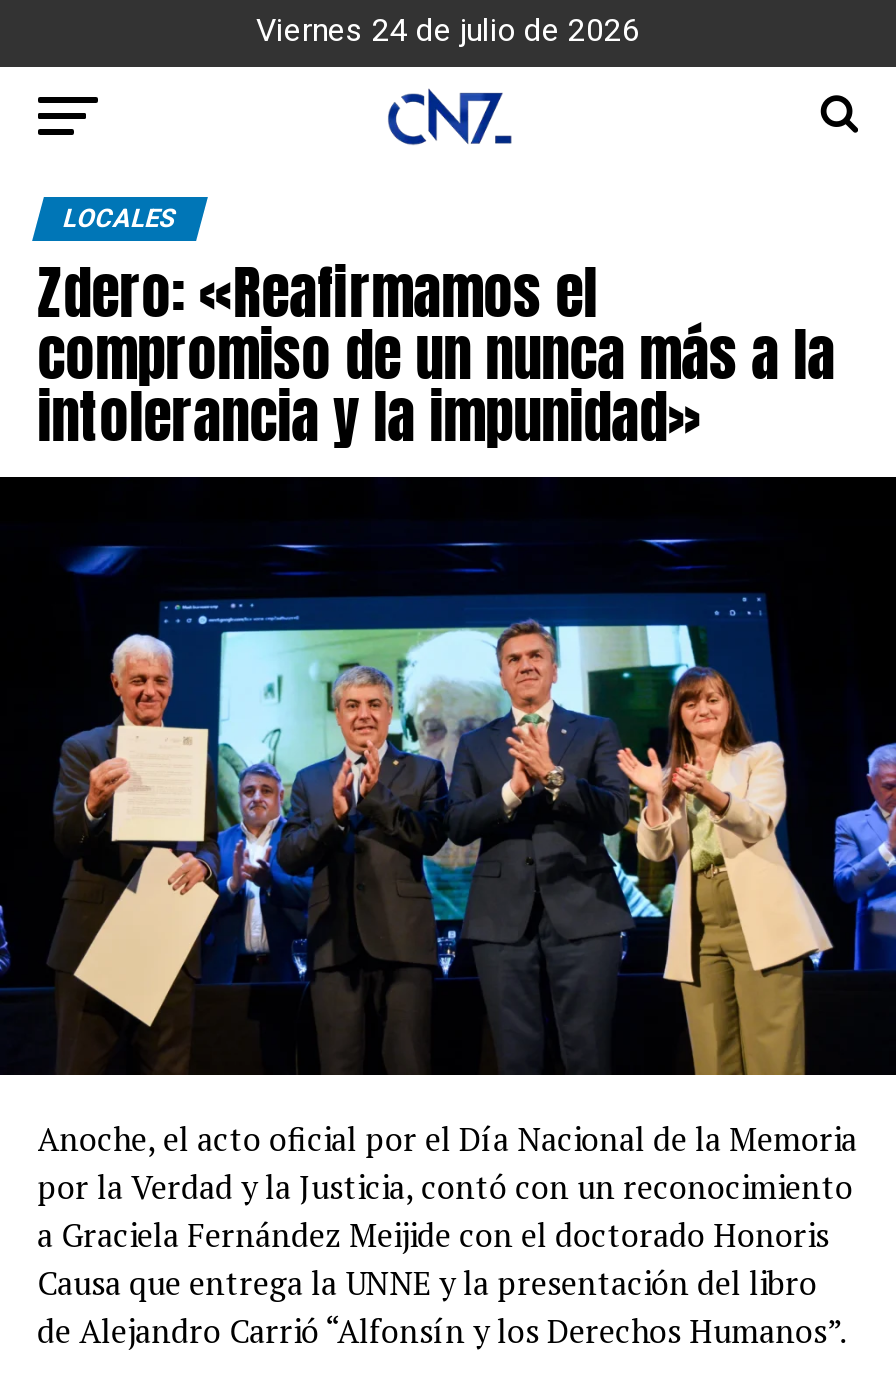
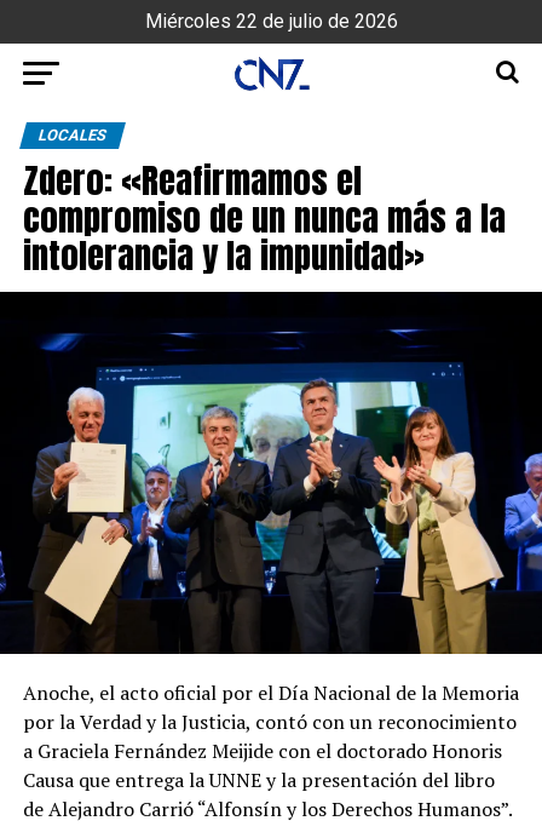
- Viernes 24 de julio de 2026
+ Miércoles 22 de julio de 2026
